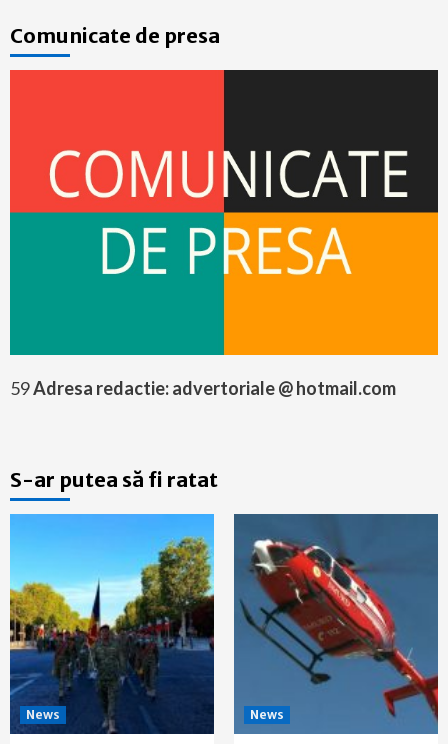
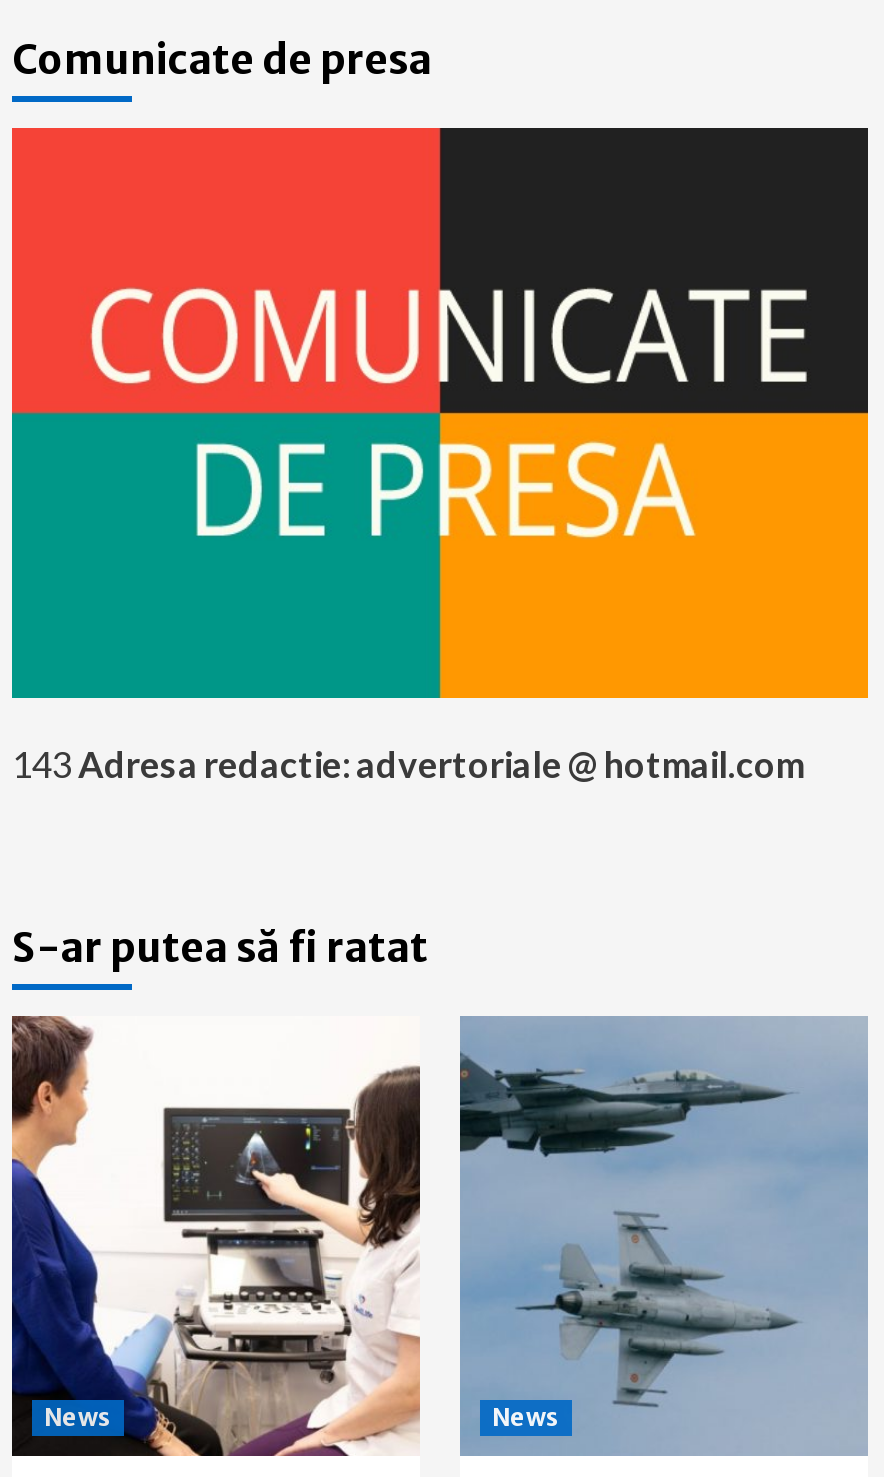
- 59 Adresa redactie: advertoriale @ hotmail.com
+ 143 Adresa redactie: advertoriale @ hotmail.com

- [image]
+ [image]

- [image]
+ [image]
